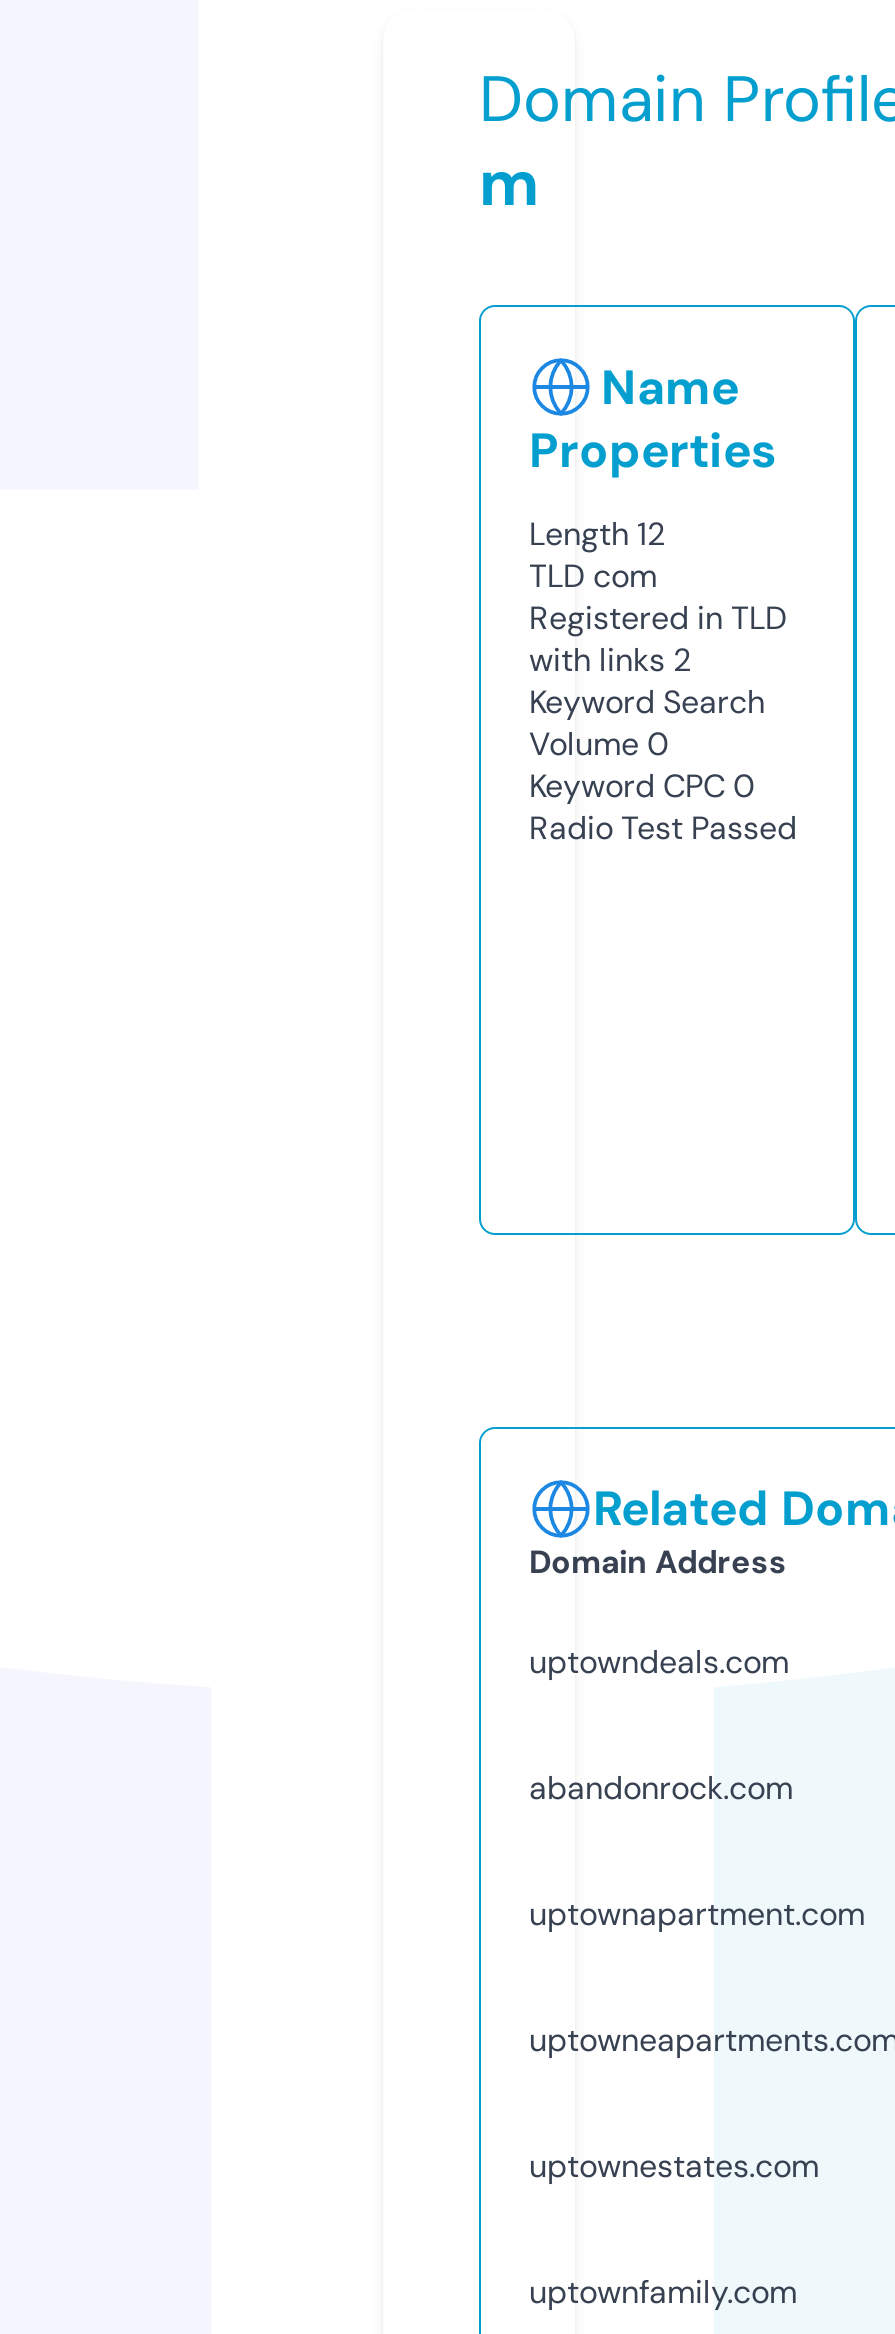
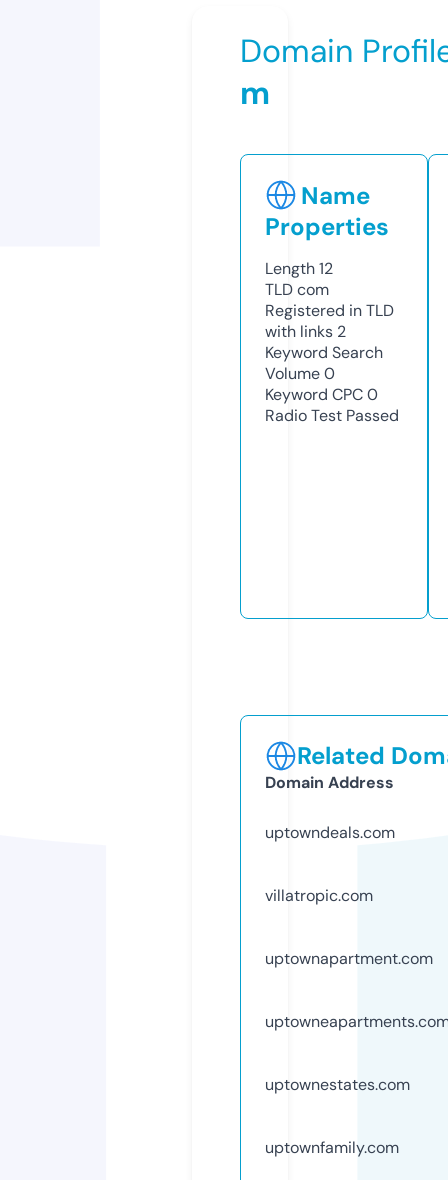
- abandonrock.com
+ villatropic.com
